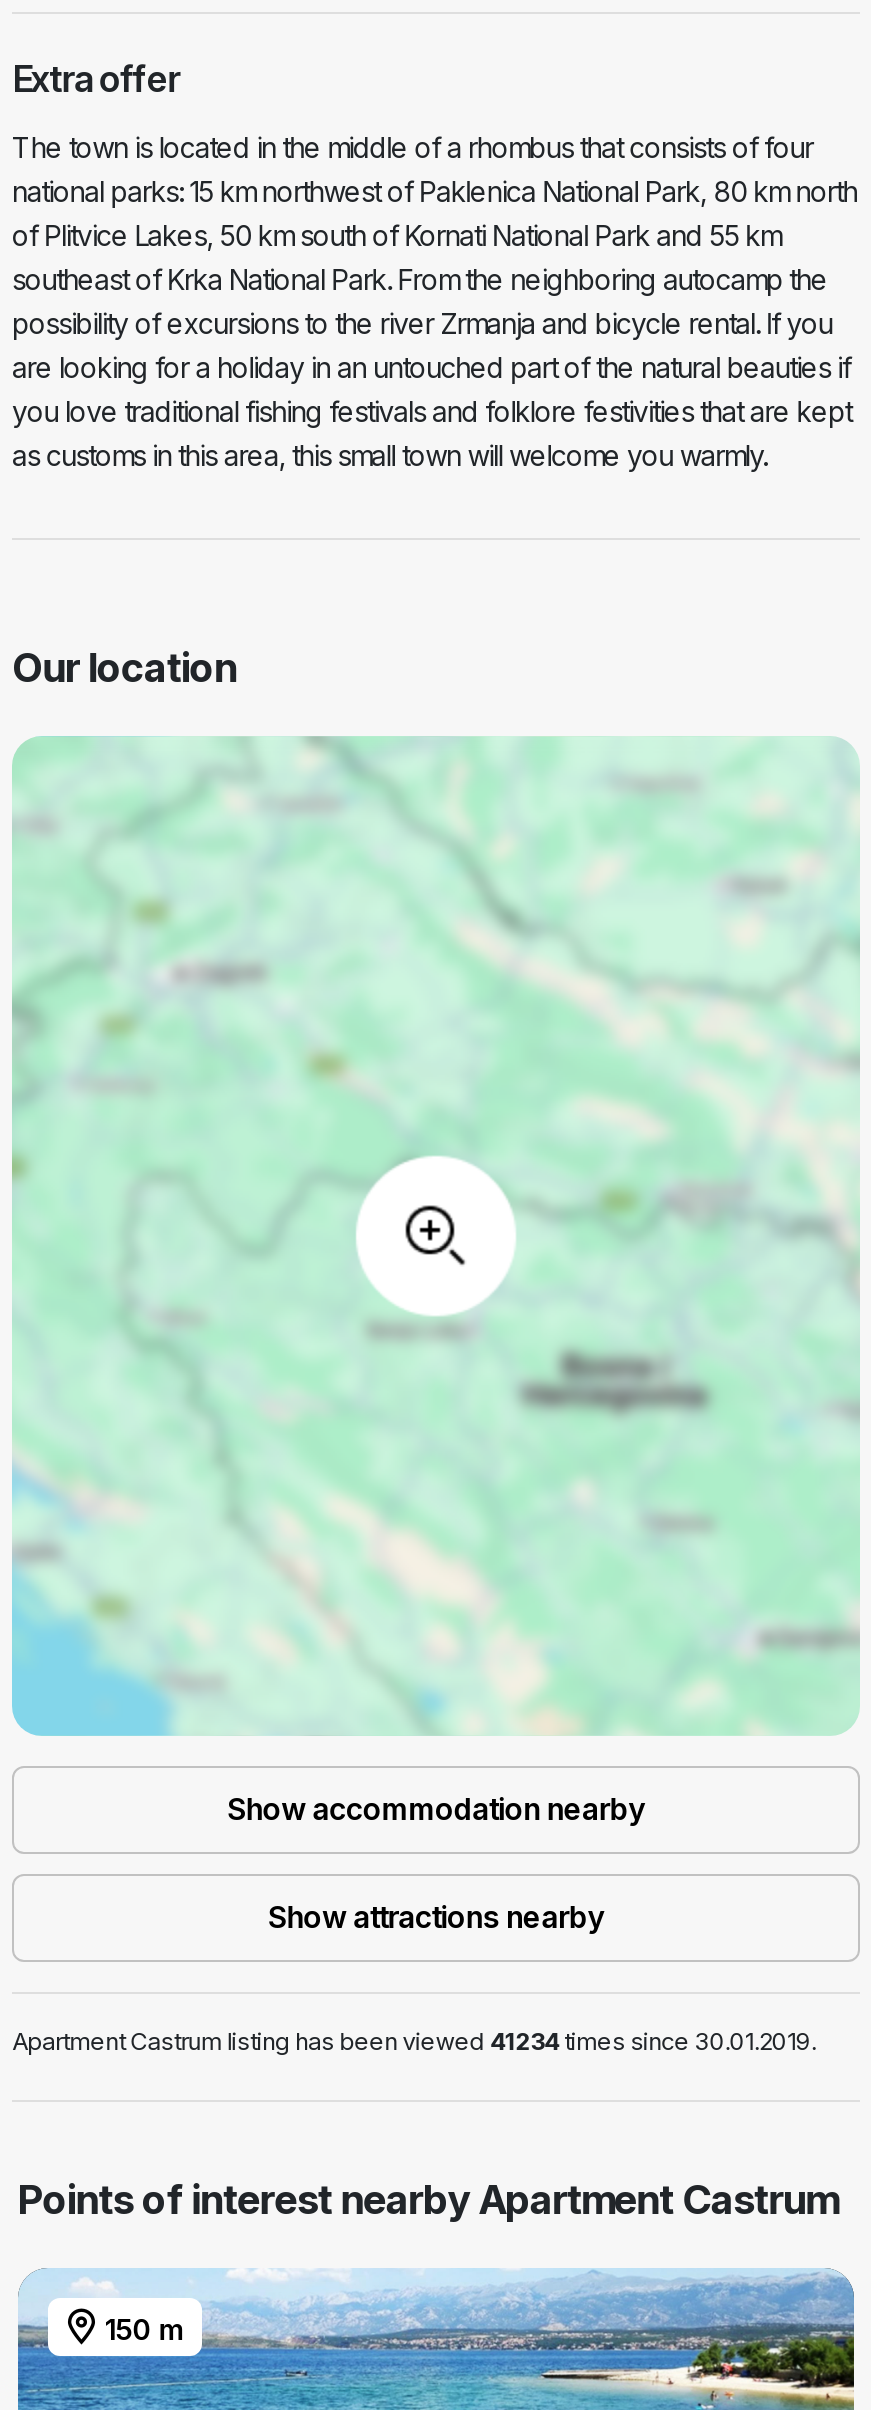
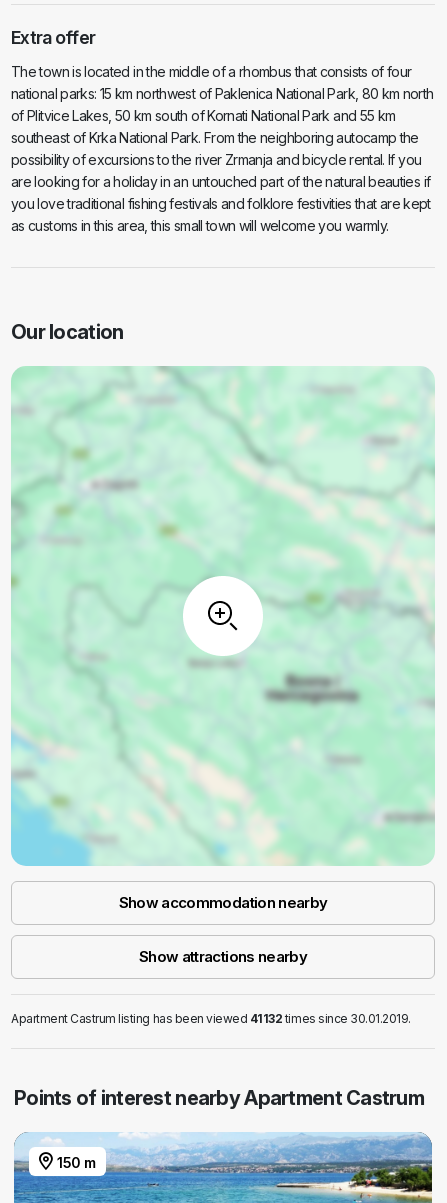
- Apartment Castrum listing has been viewed 41234 times since 30.01.2019.
+ Apartment Castrum listing has been viewed 41132 times since 30.01.2019.
